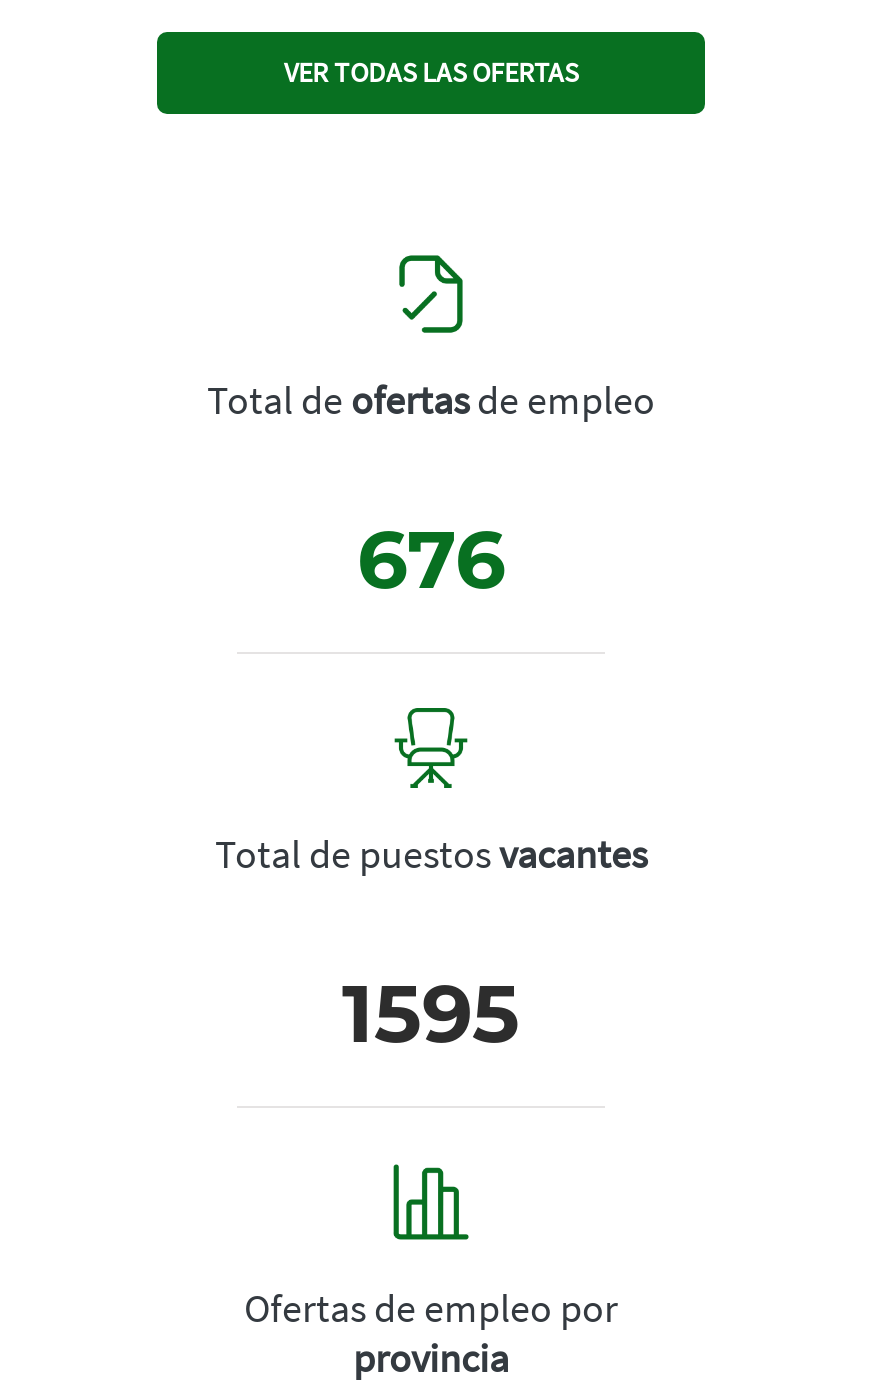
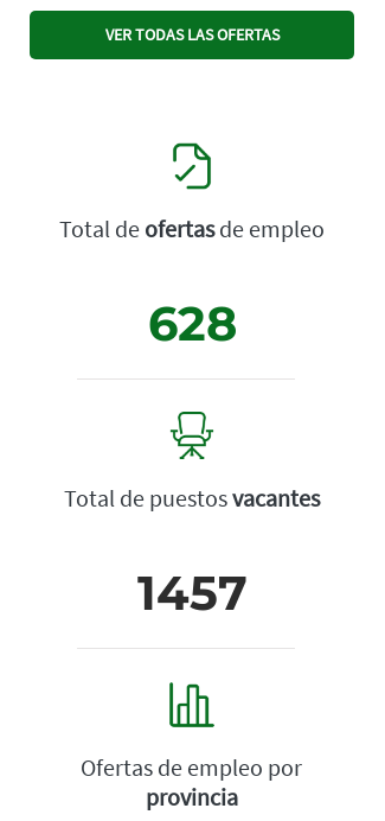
- 676
+ 628

- 1595
+ 1457
